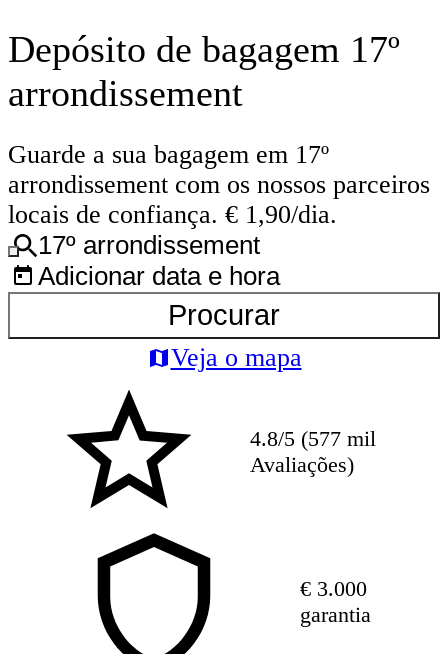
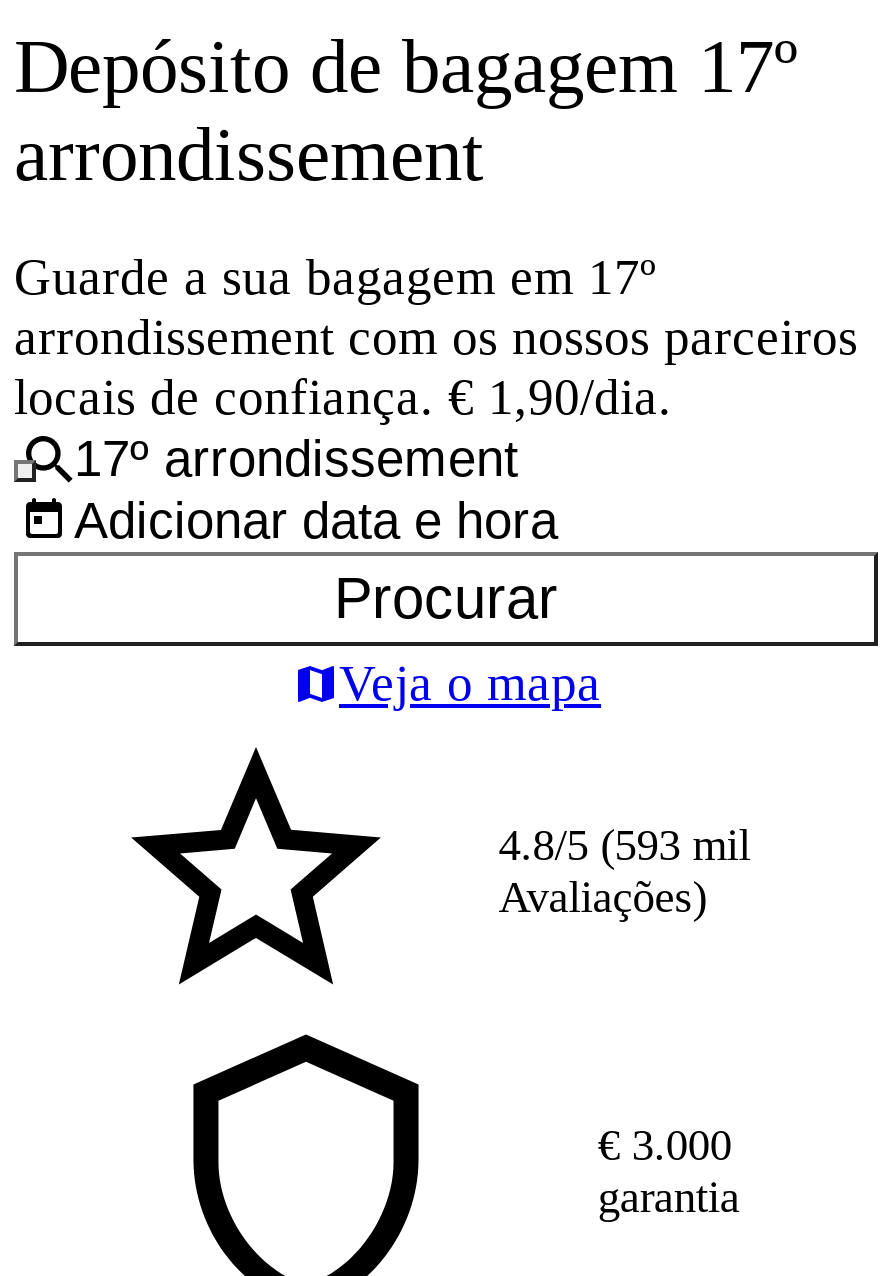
- 4.8/5 (577 mil
+ 4.8/5 (593 mil
